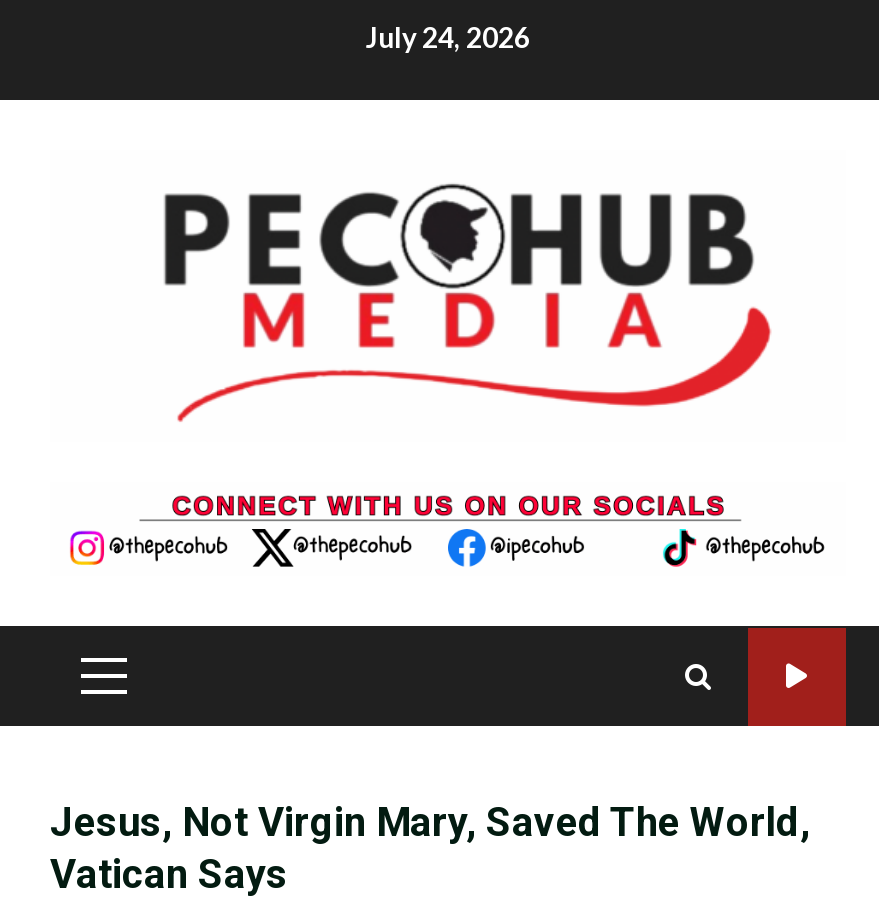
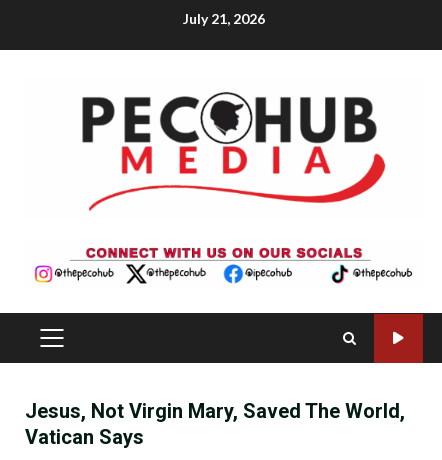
- July 24, 2026
+ July 21, 2026
